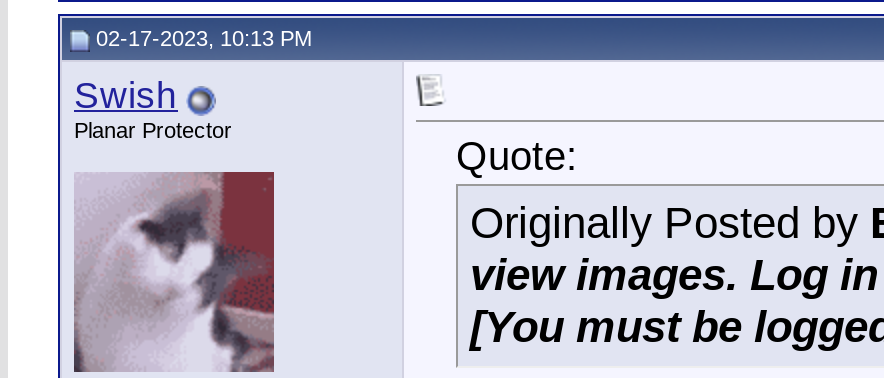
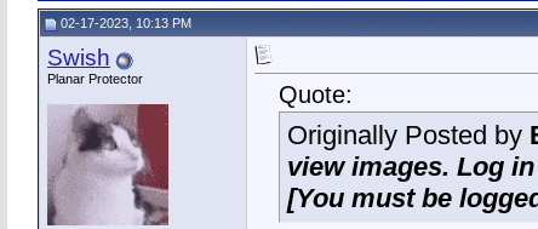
- [image]
+ [image]
